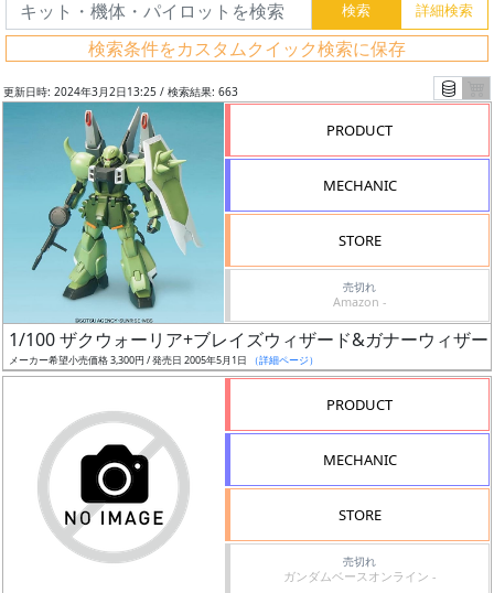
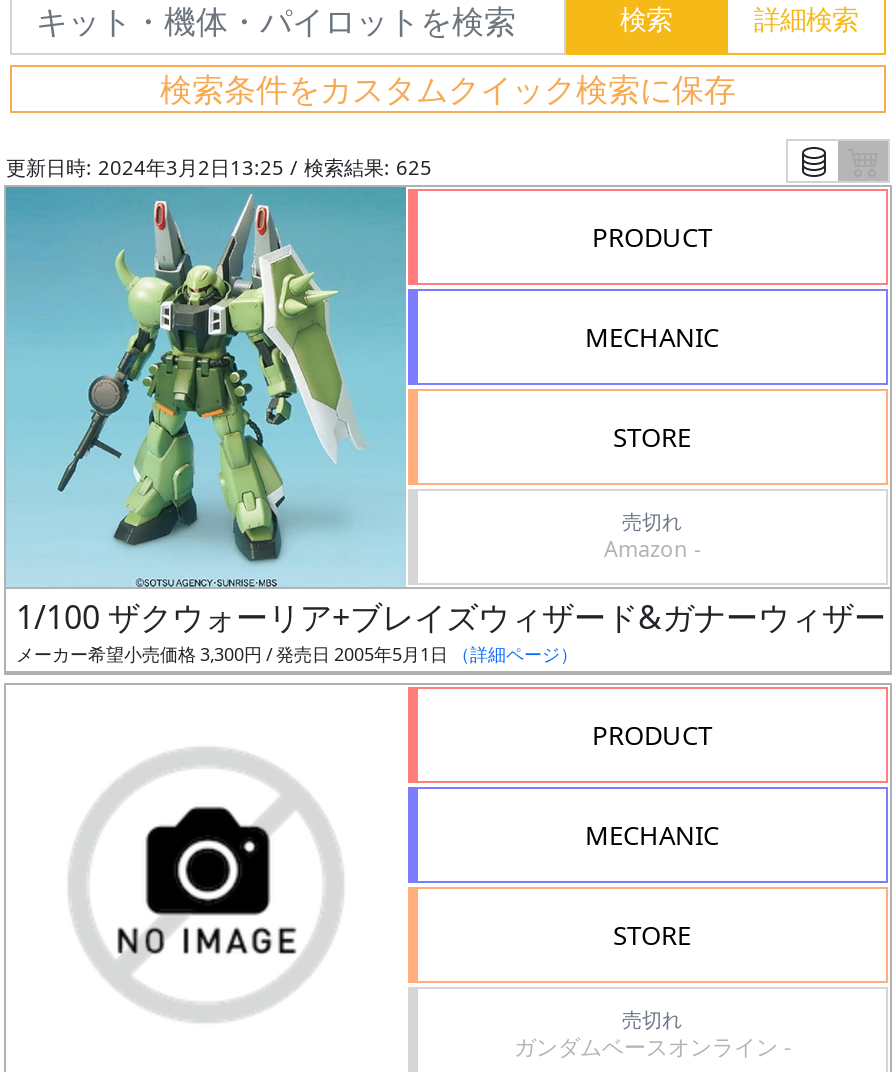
- 更新日時: 2024年3月2日13:25 / 検索結果: 663
+ 更新日時: 2024年3月2日13:25 / 検索結果: 625
